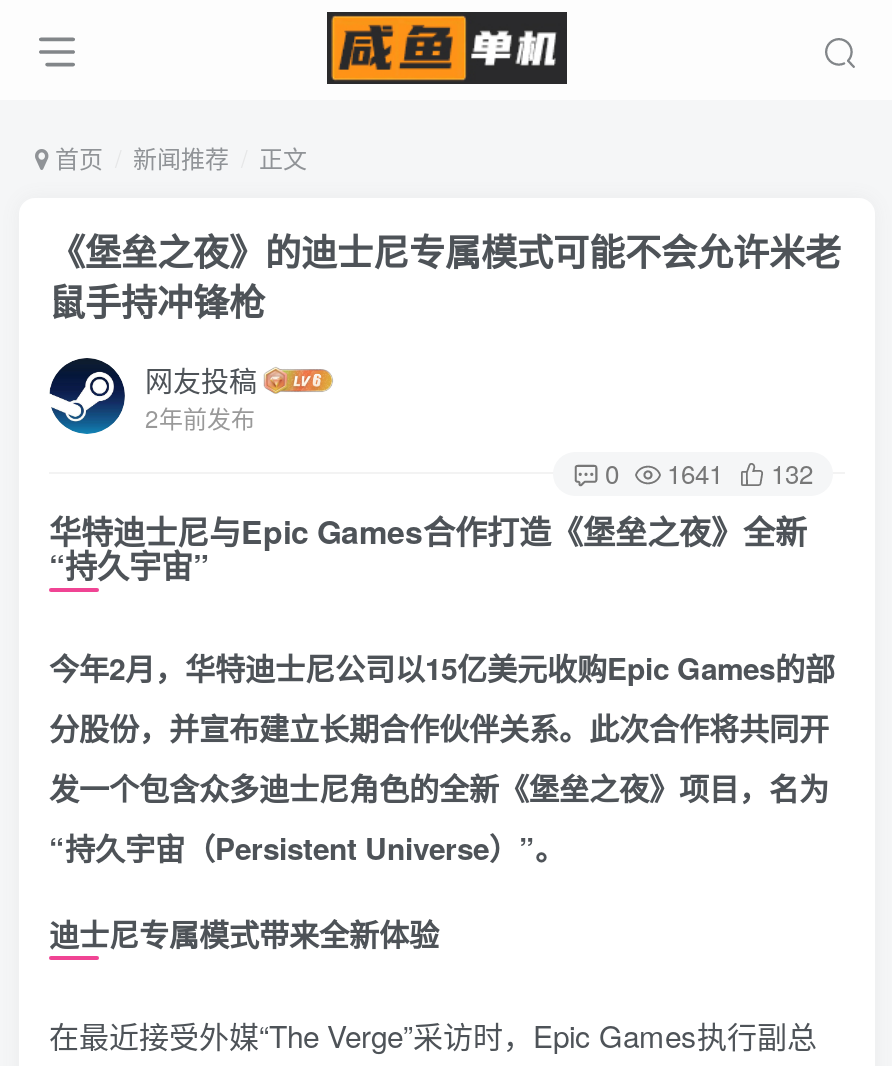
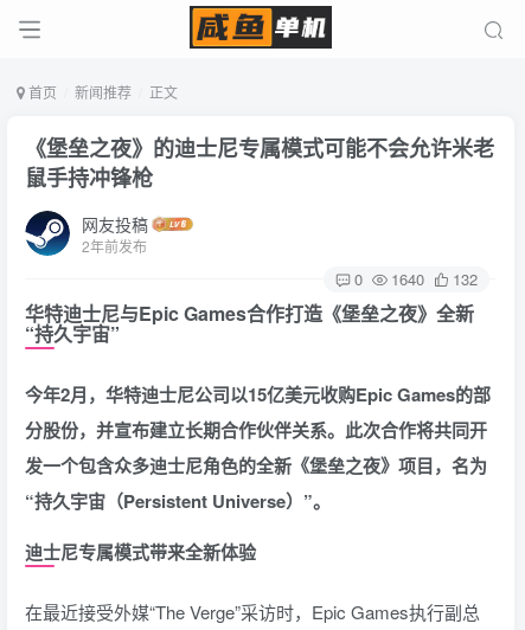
- 0 1641 132
+ 0 1640 132
